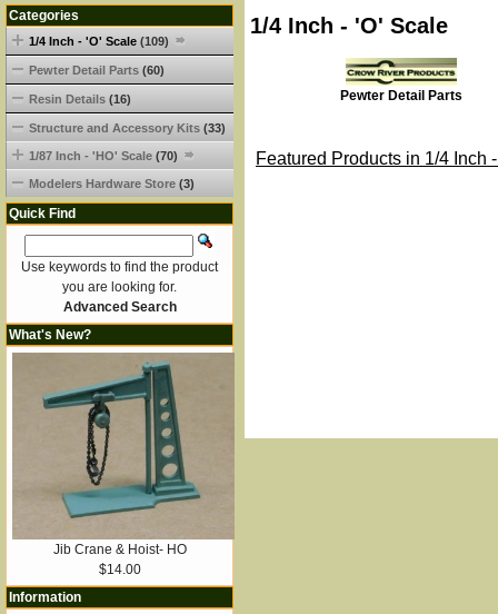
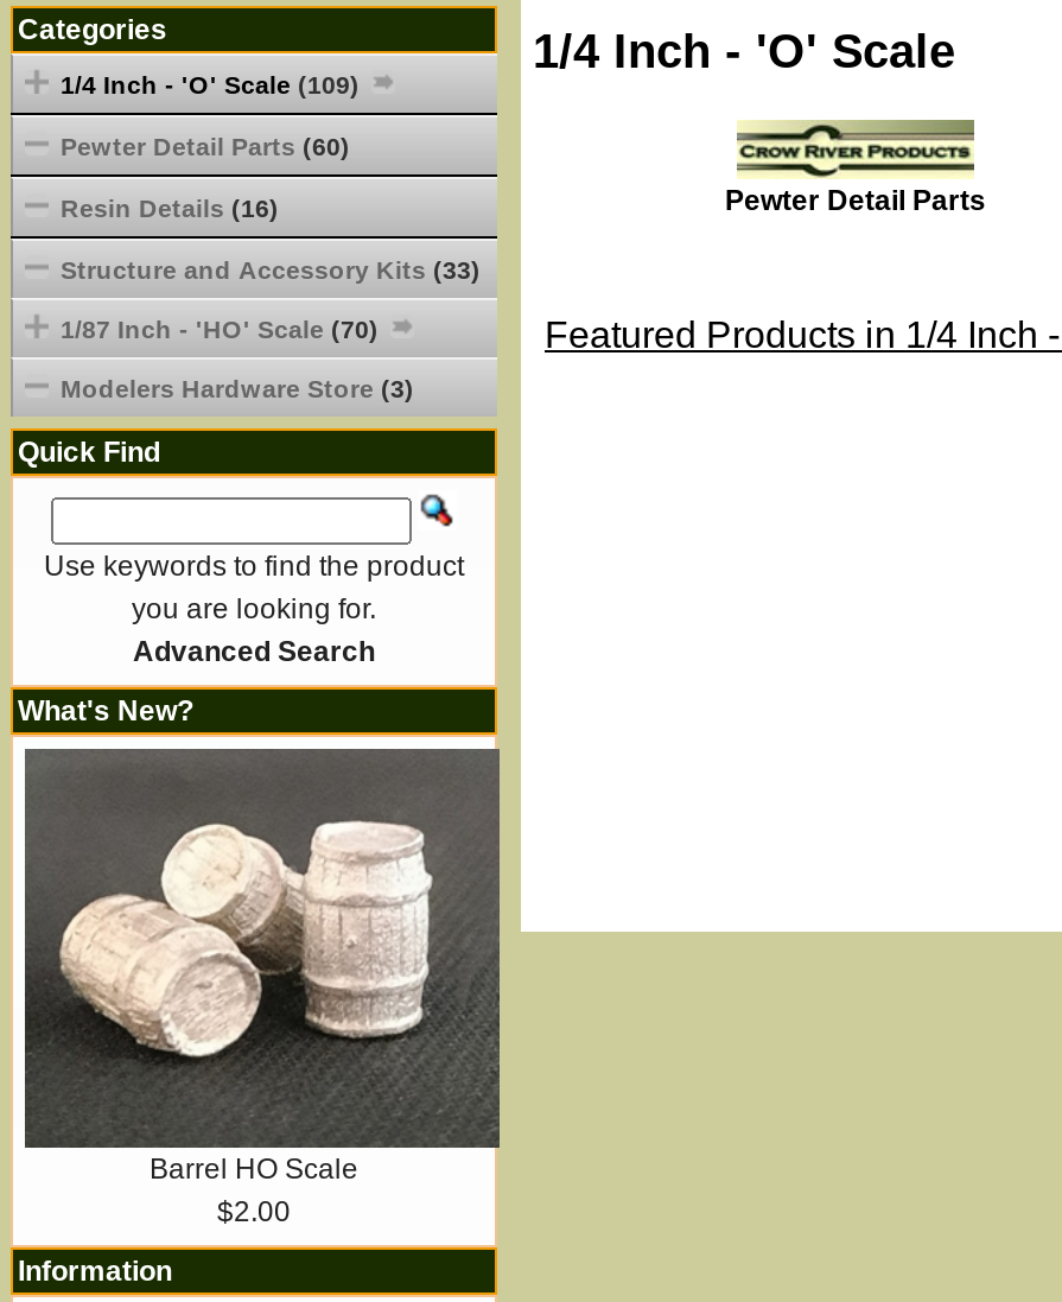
- [image]
- Jib Crane & Hoist- HO
- $14.00
+ [image]
+ Barrel HO Scale
+ $2.00
